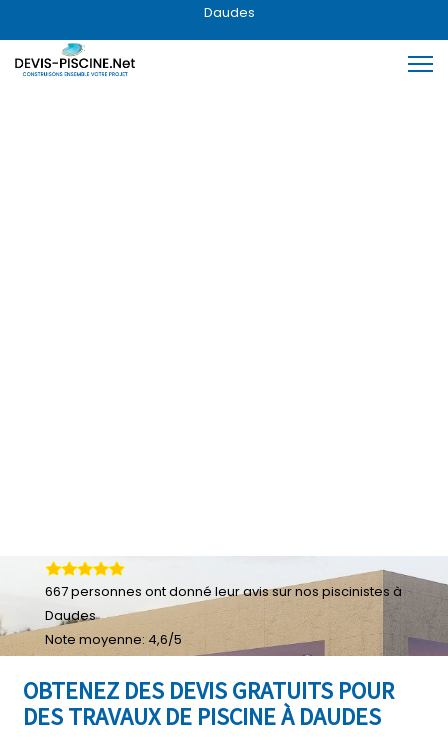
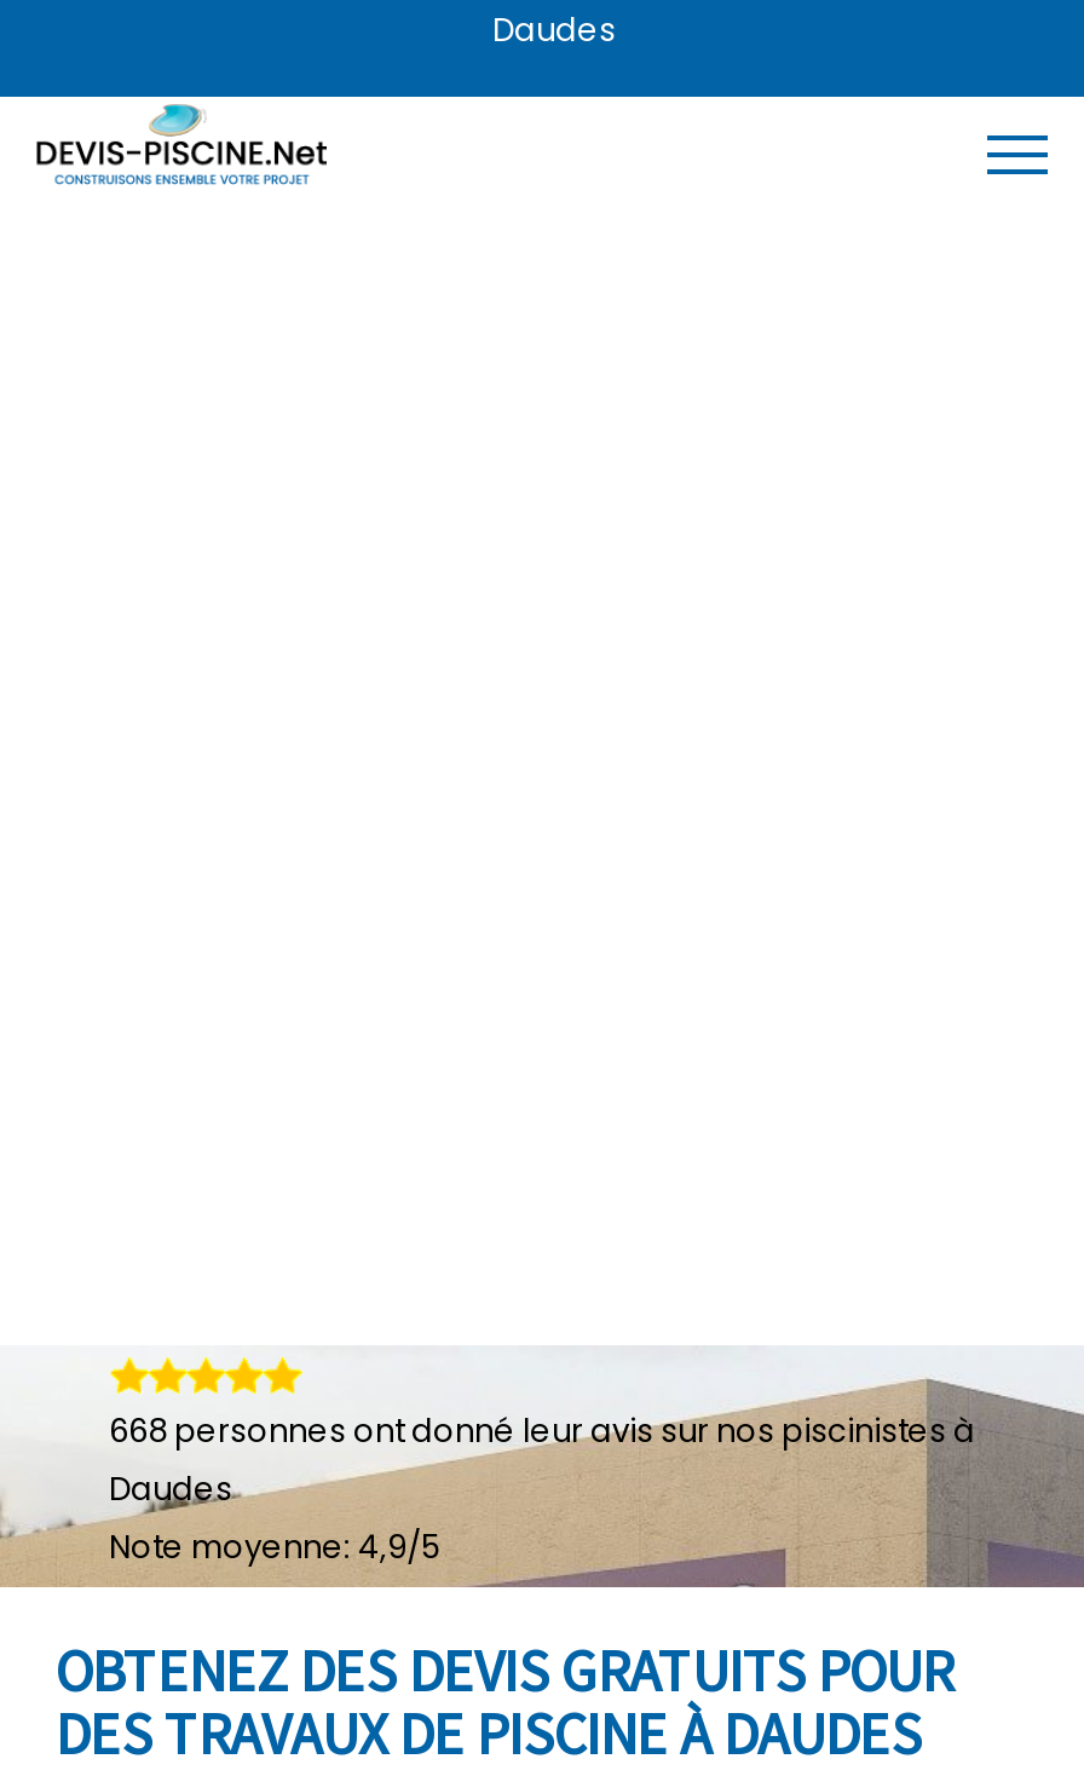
- 667 personnes ont donné leur avis sur nos piscinistes à
+ 668 personnes ont donné leur avis sur nos piscinistes à

- Note moyenne: 4,6/5
+ Note moyenne: 4,9/5
